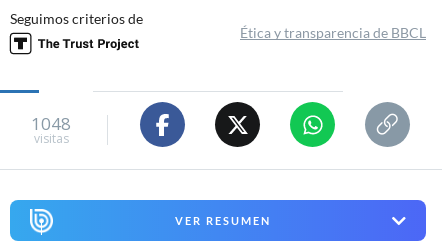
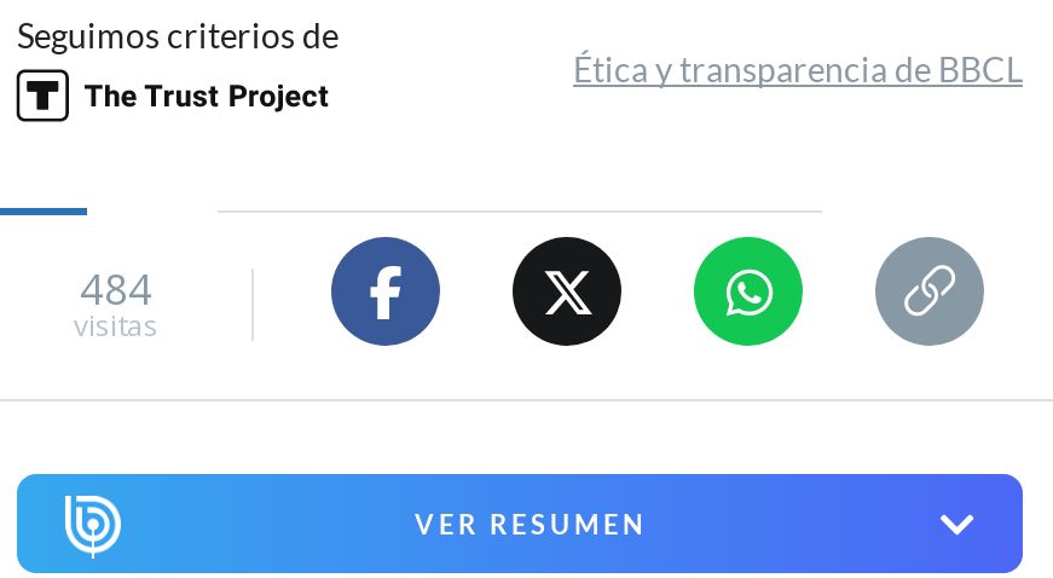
- 1048
+ 484
